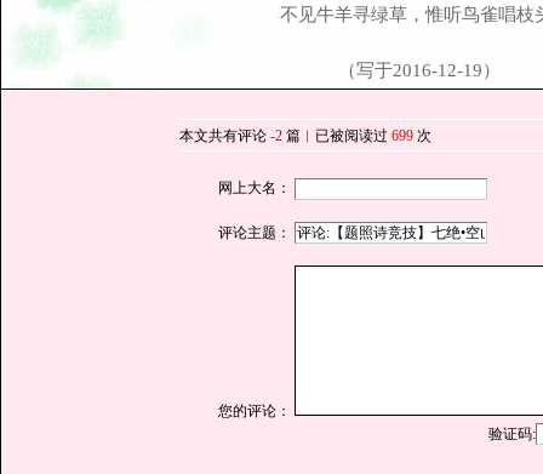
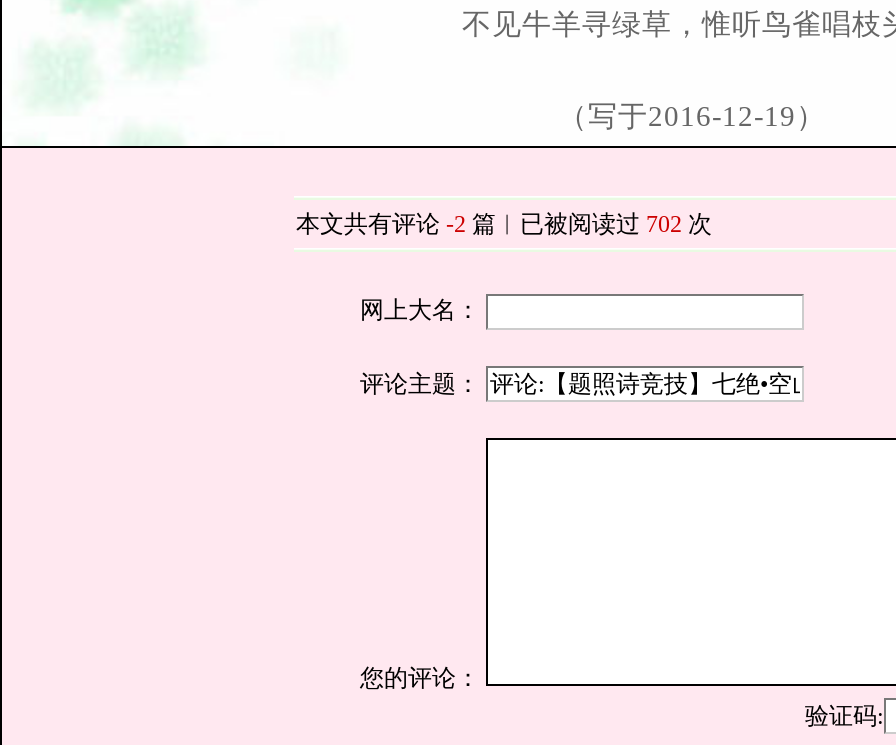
- 本文共有评论-2篇︱已被阅读过699次
+ 本文共有评论-2篇︱已被阅读过702次
